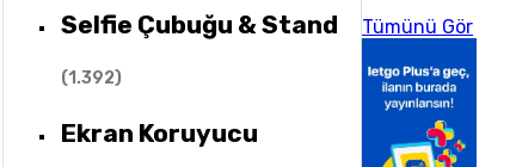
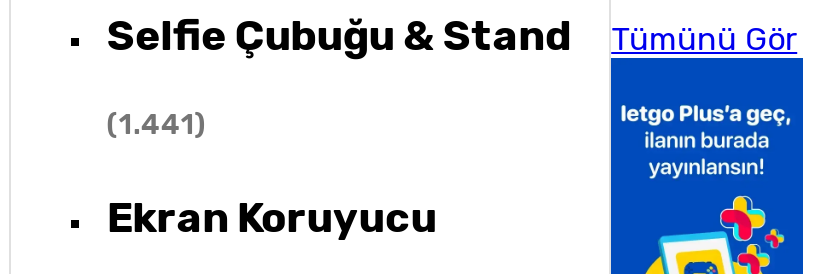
- (1.392)
+ (1.441)
